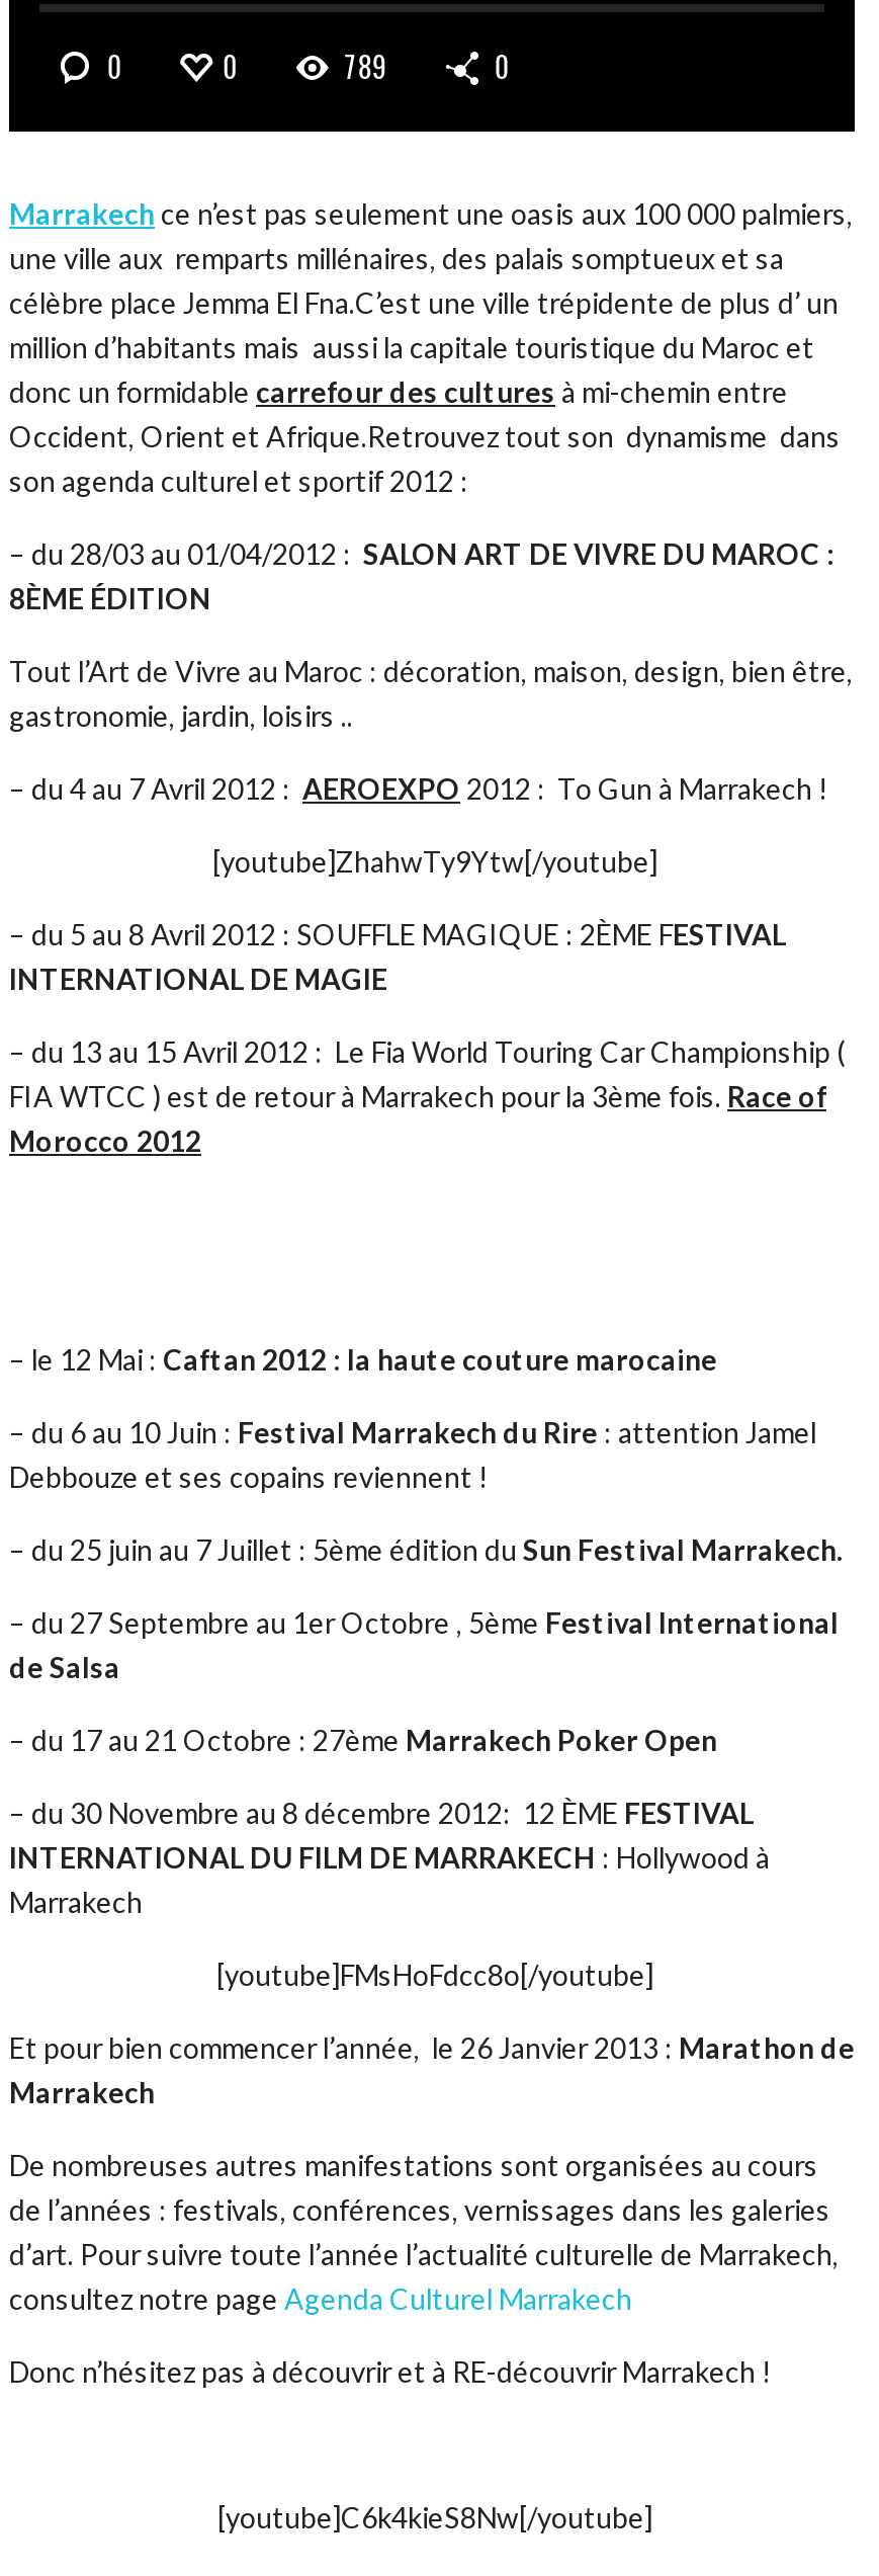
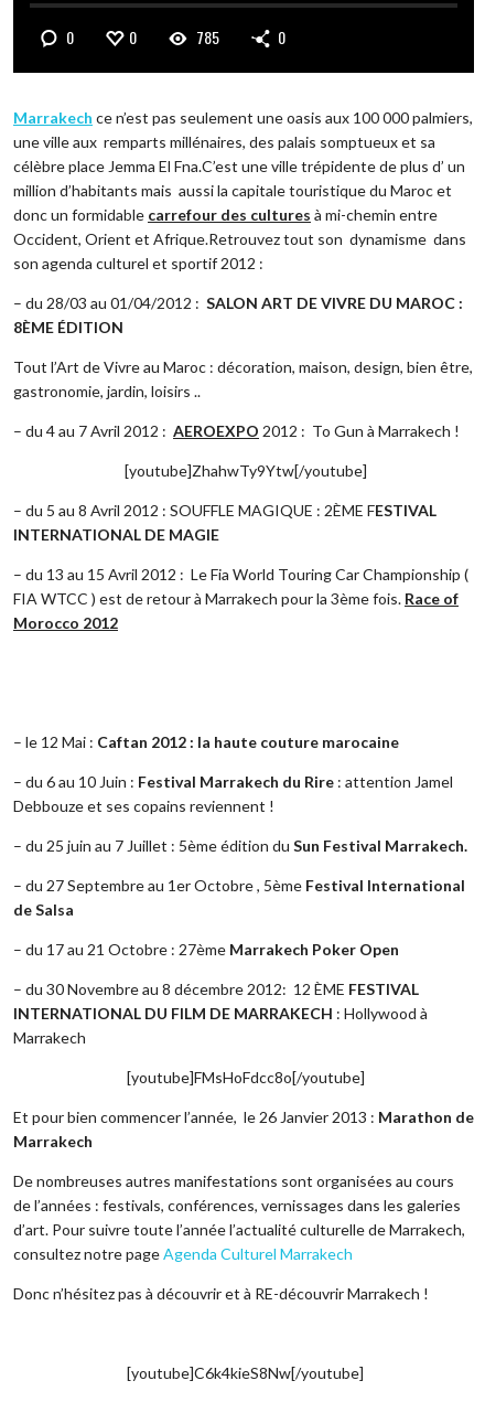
- 789
+ 785
